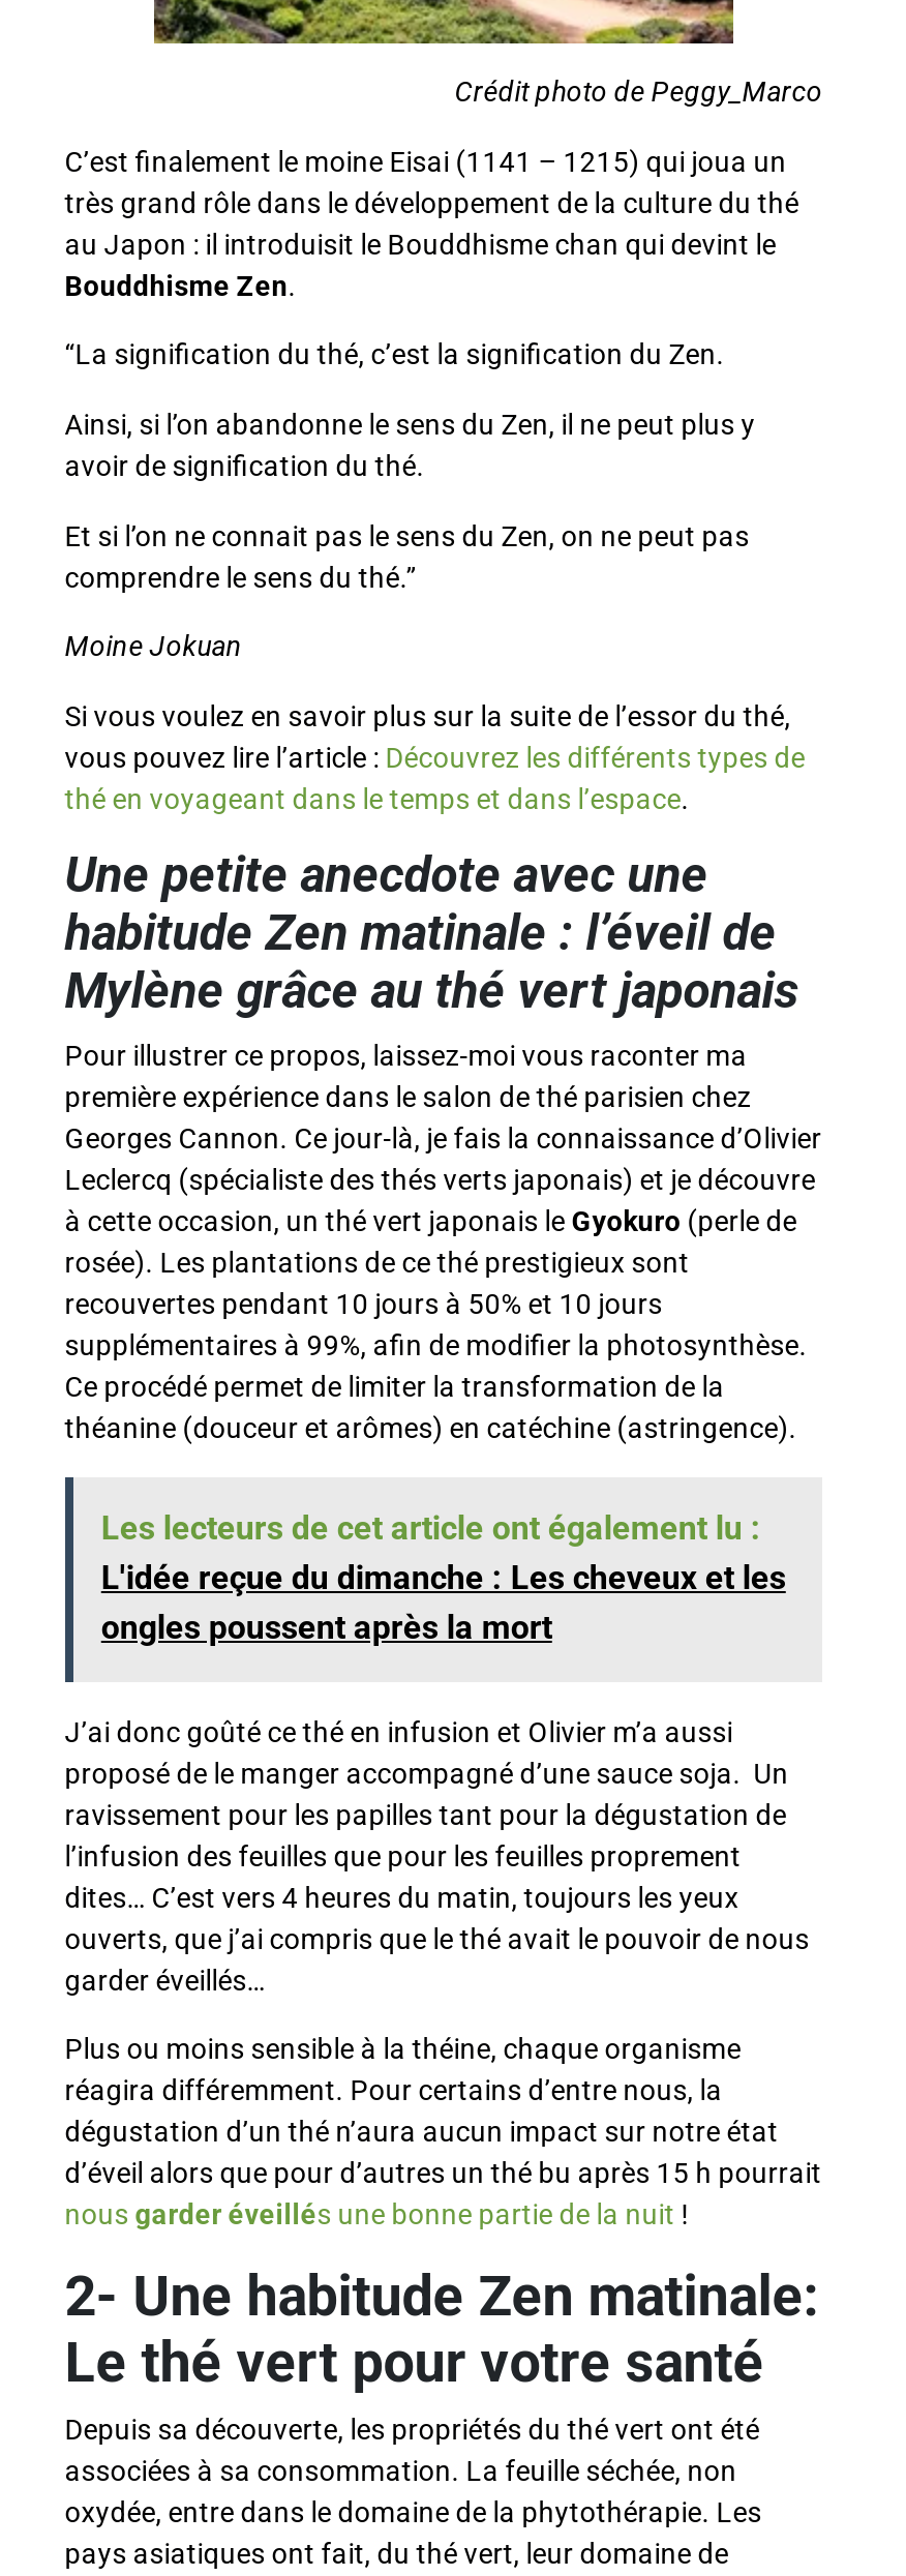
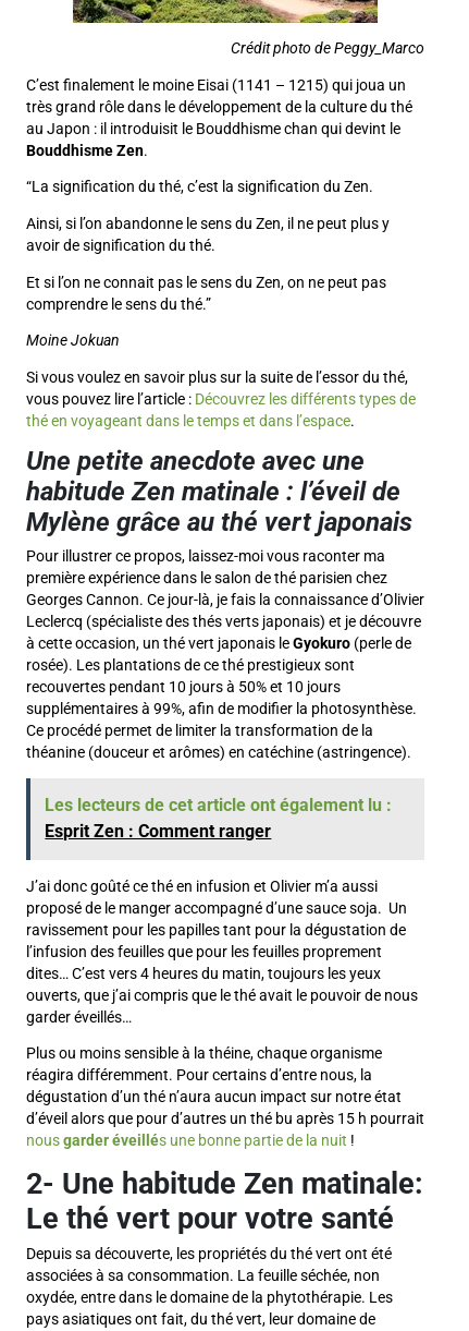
- L'idée reçue du dimanche : Les cheveux et les
- ongles poussent après la mort
+ Esprit Zen : Comment ranger
